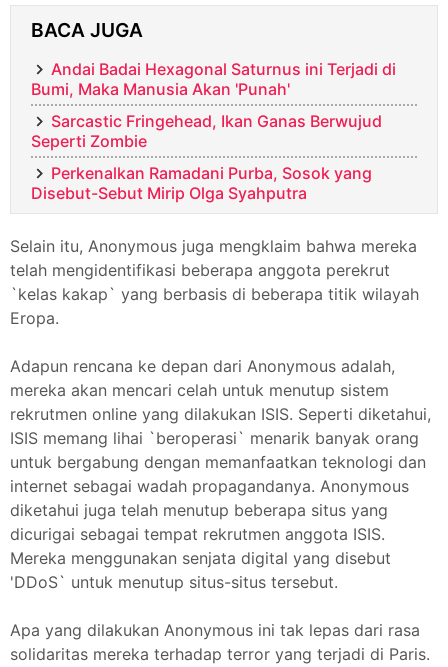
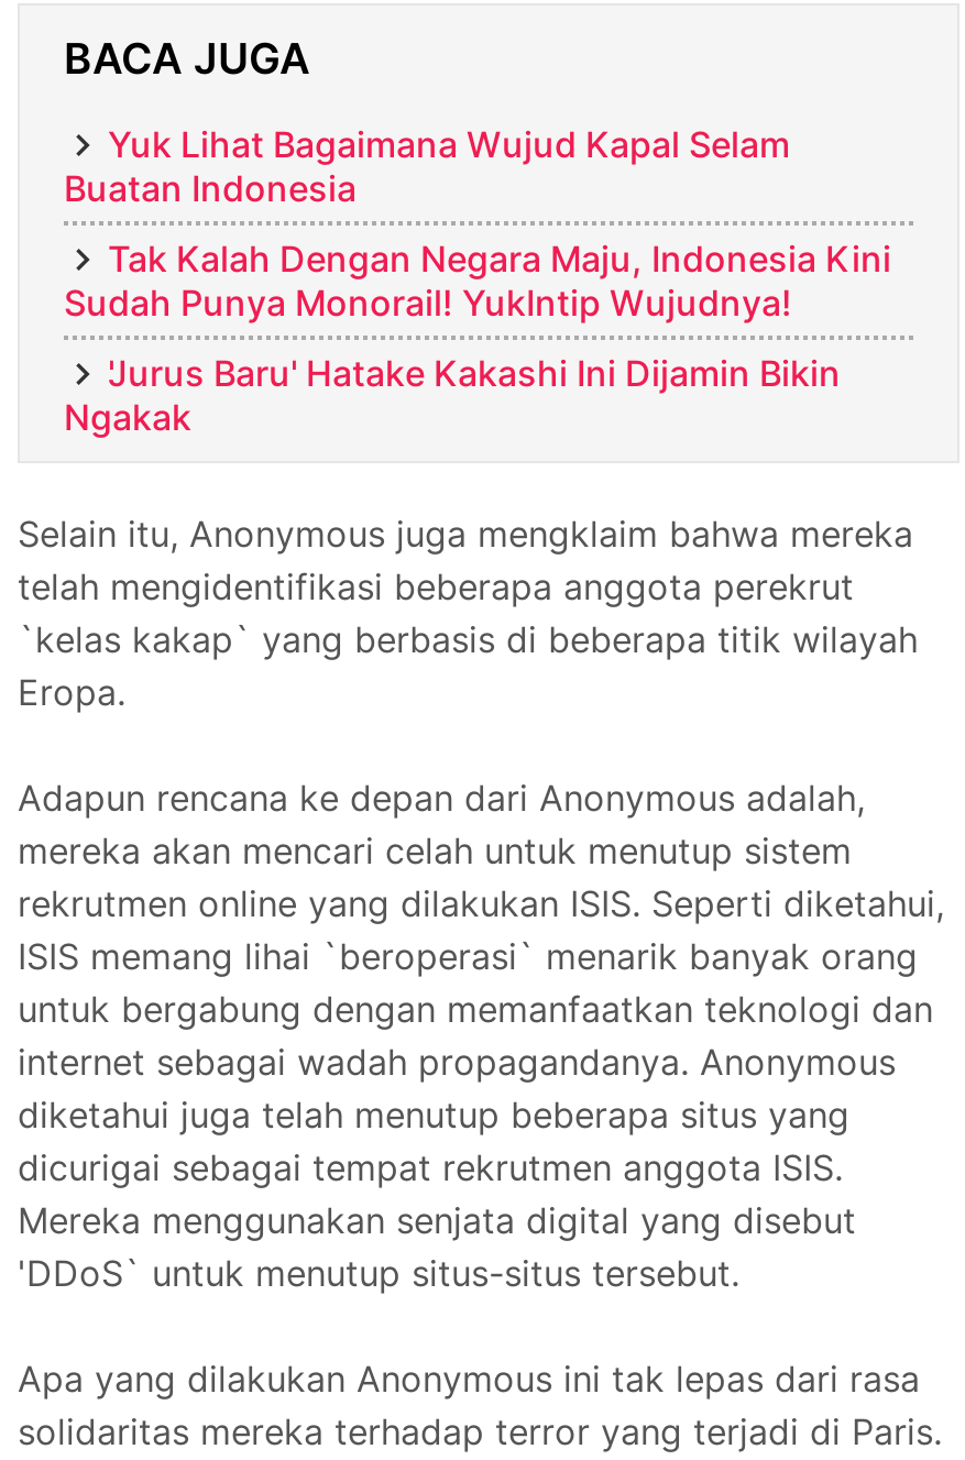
- Andai Badai Hexagonal Saturnus ini Terjadi di
- Bumi, Maka Manusia Akan 'Punah'
+ Yuk Lihat Bagaimana Wujud Kapal Selam
+ Buatan Indonesia

- Sarcastic Fringehead, Ikan Ganas Berwujud
- Seperti Zombie
+ Tak Kalah Dengan Negara Maju, Indonesia Kini
+ Sudah Punya Monorail! YukIntip Wujudnya!

- Perkenalkan Ramadani Purba, Sosok yang
- Disebut-Sebut Mirip Olga Syahputra
+ 'Jurus Baru' Hatake Kakashi Ini Dijamin Bikin
+ Ngakak
